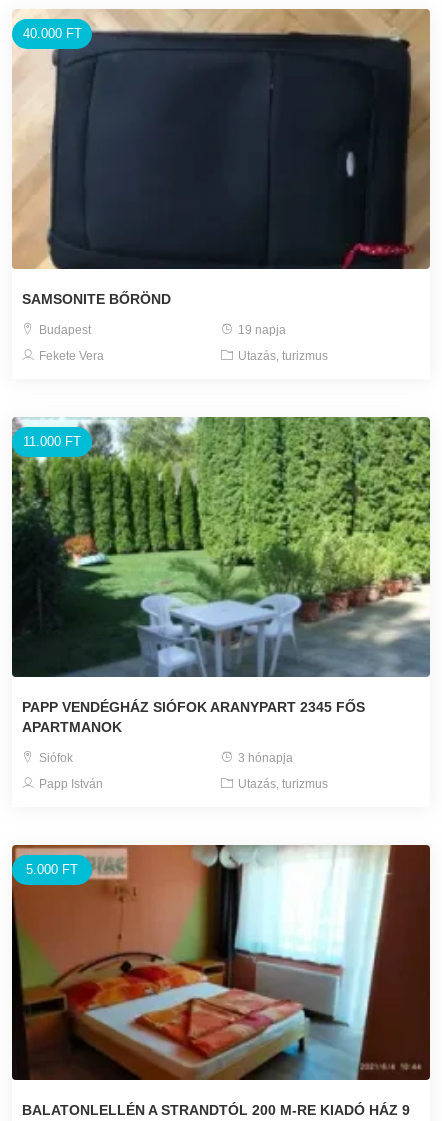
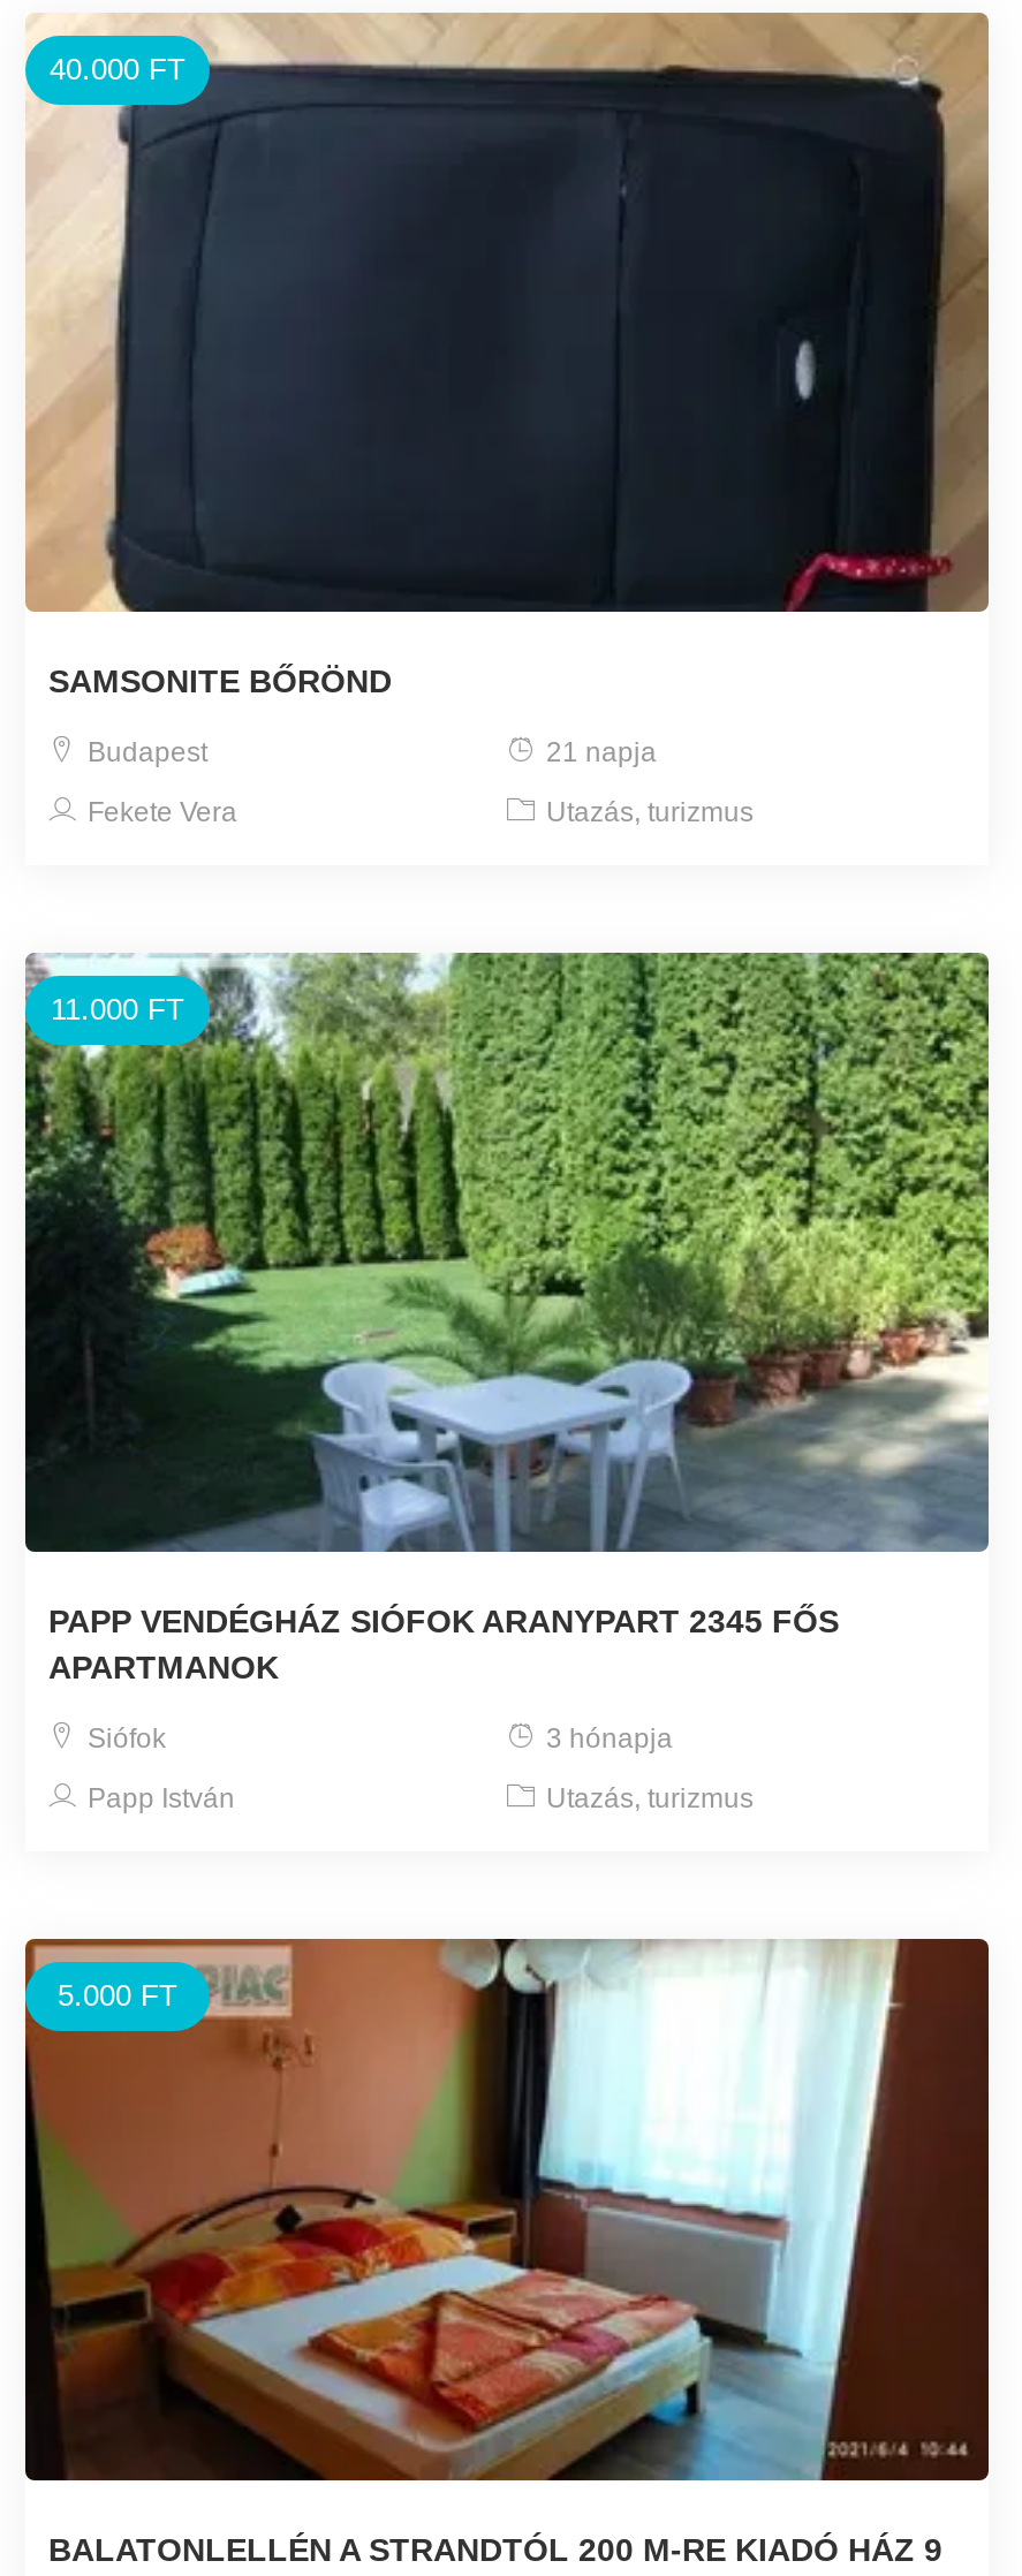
- 19 napja
+ 21 napja
